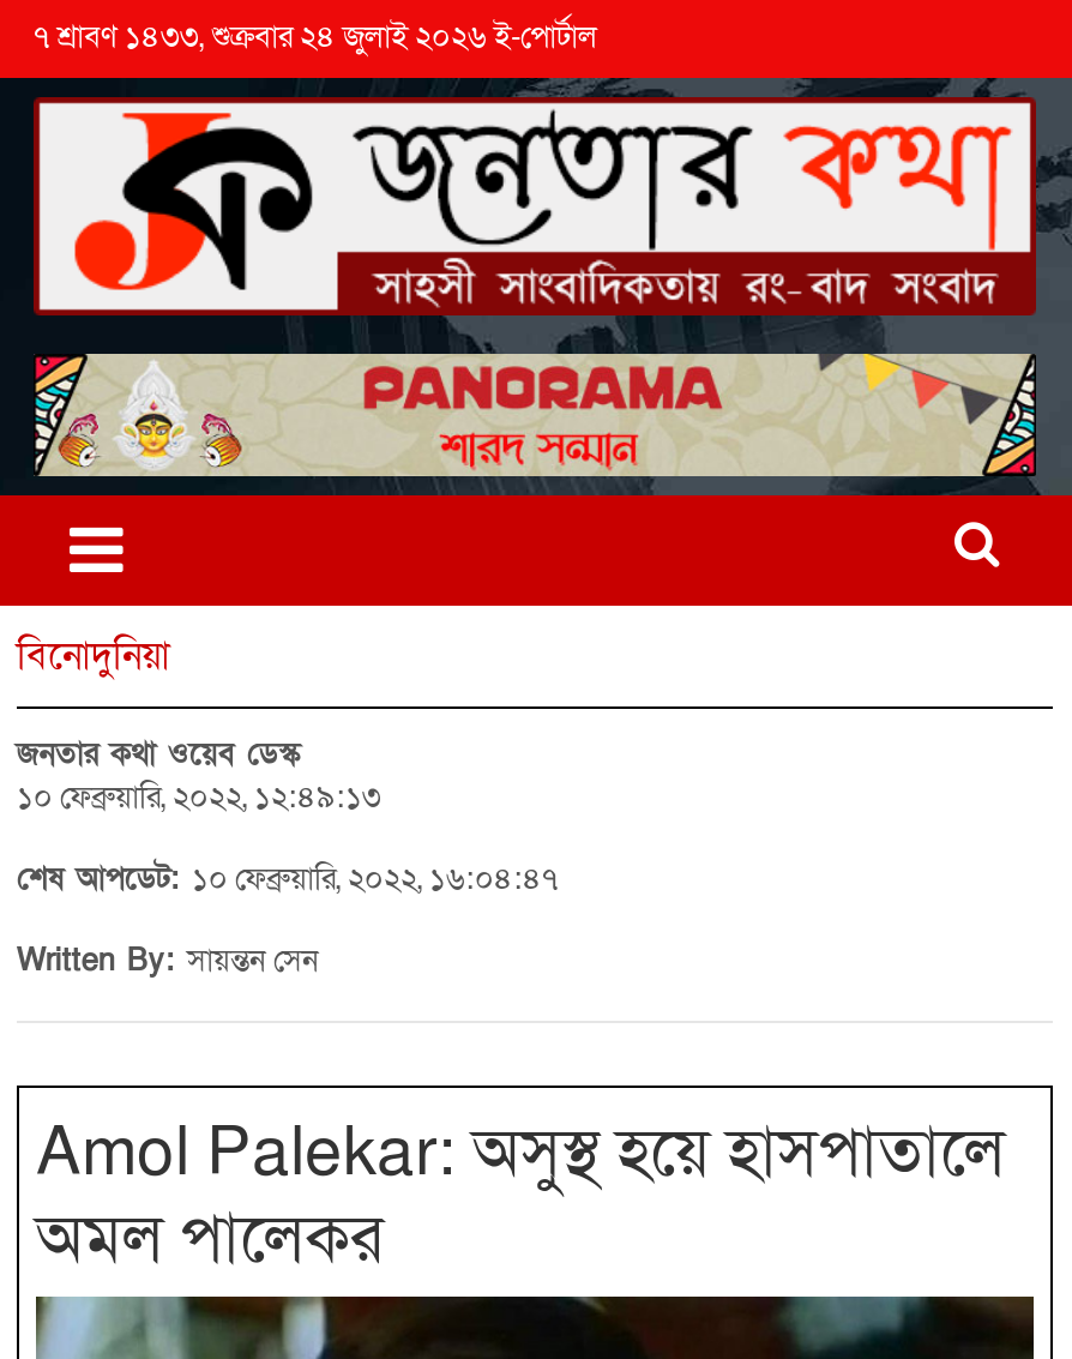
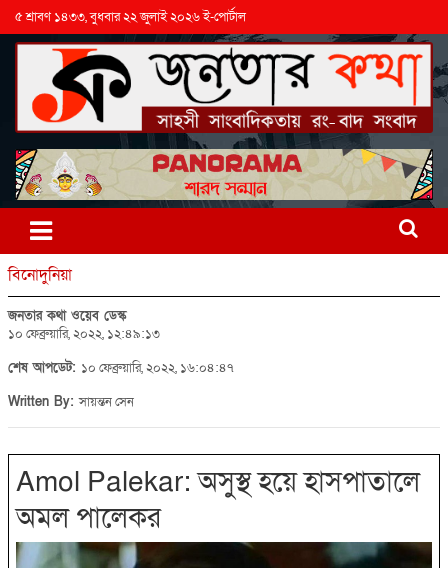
- ৭ শ্রাবণ ১৪৩৩, শুক্রবার ২৪ জুলাই ২০২৬ ই-পোর্টাল
+ ৫ শ্রাবণ ১৪৩৩, বুধবার ২২ জুলাই ২০২৬ ই-পোর্টাল
